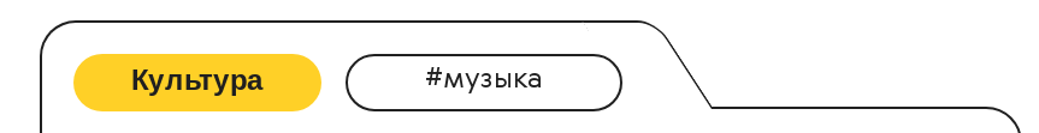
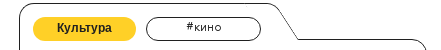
- #музыка
+ #кино
